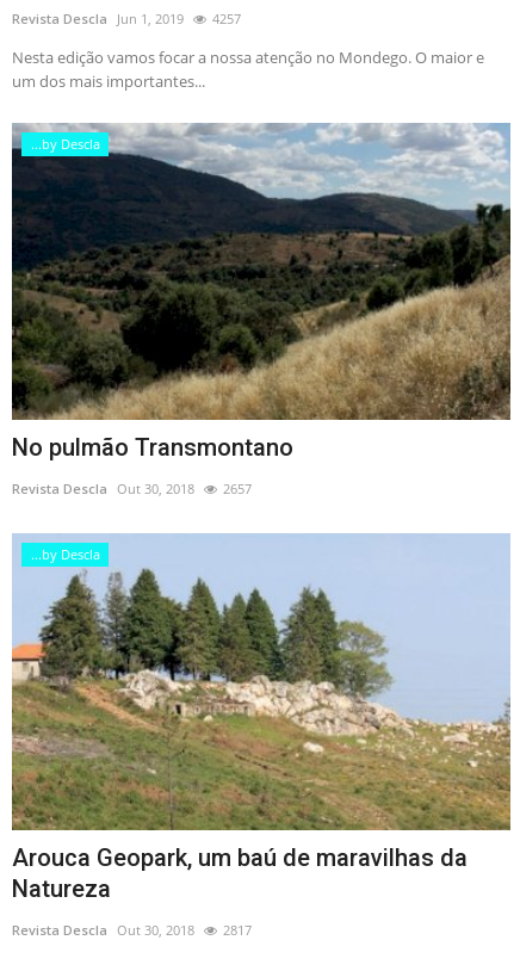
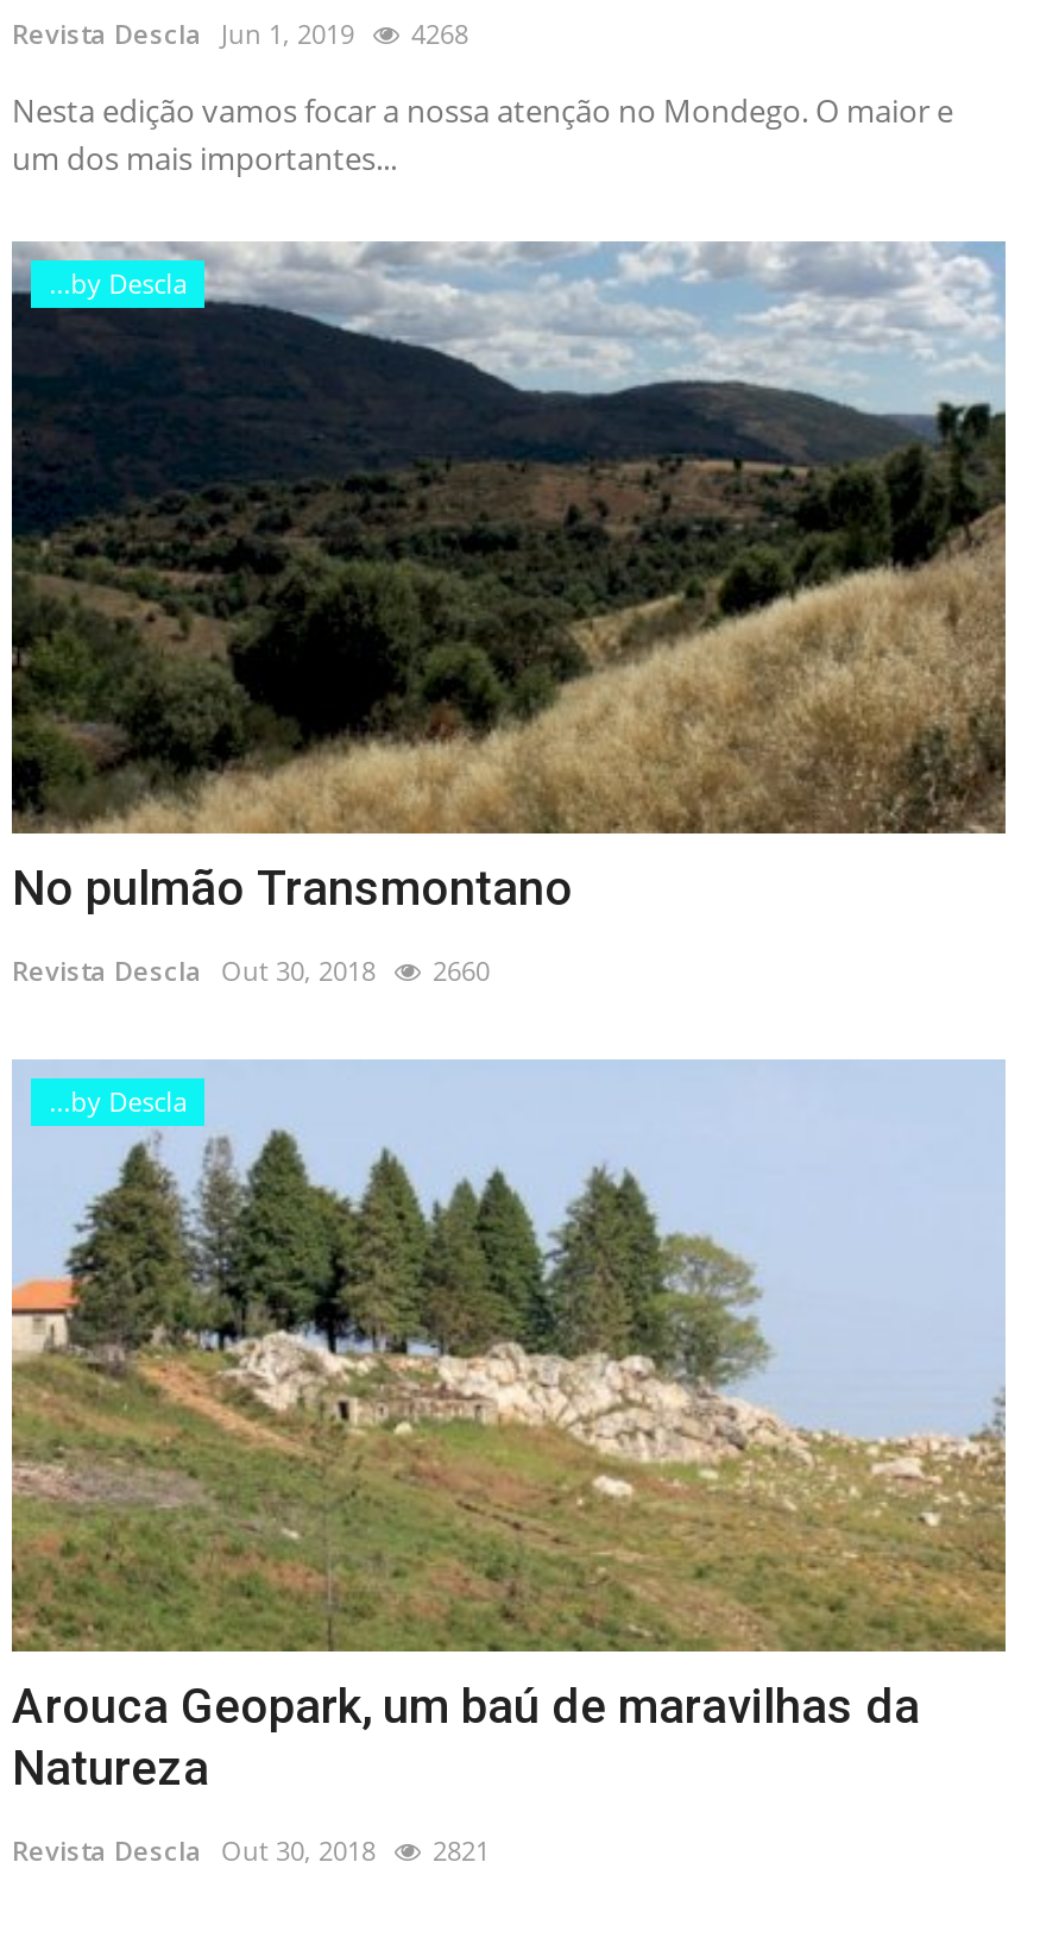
- Revista Descla Jun 1, 2019 4257
+ Revista Descla Jun 1, 2019 4268

- Revista Descla Out 30, 2018 2657
+ Revista Descla Out 30, 2018 2660

- Revista Descla Out 30, 2018 2817
+ Revista Descla Out 30, 2018 2821
